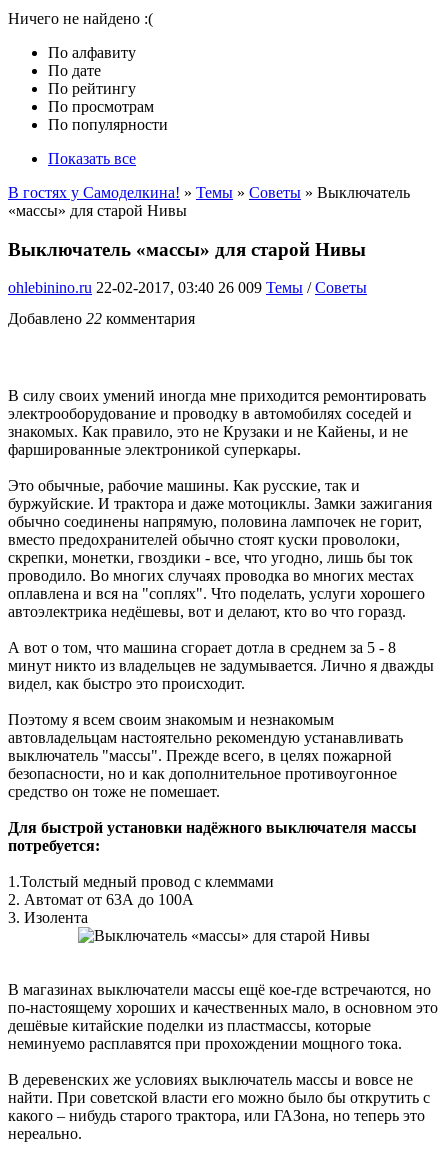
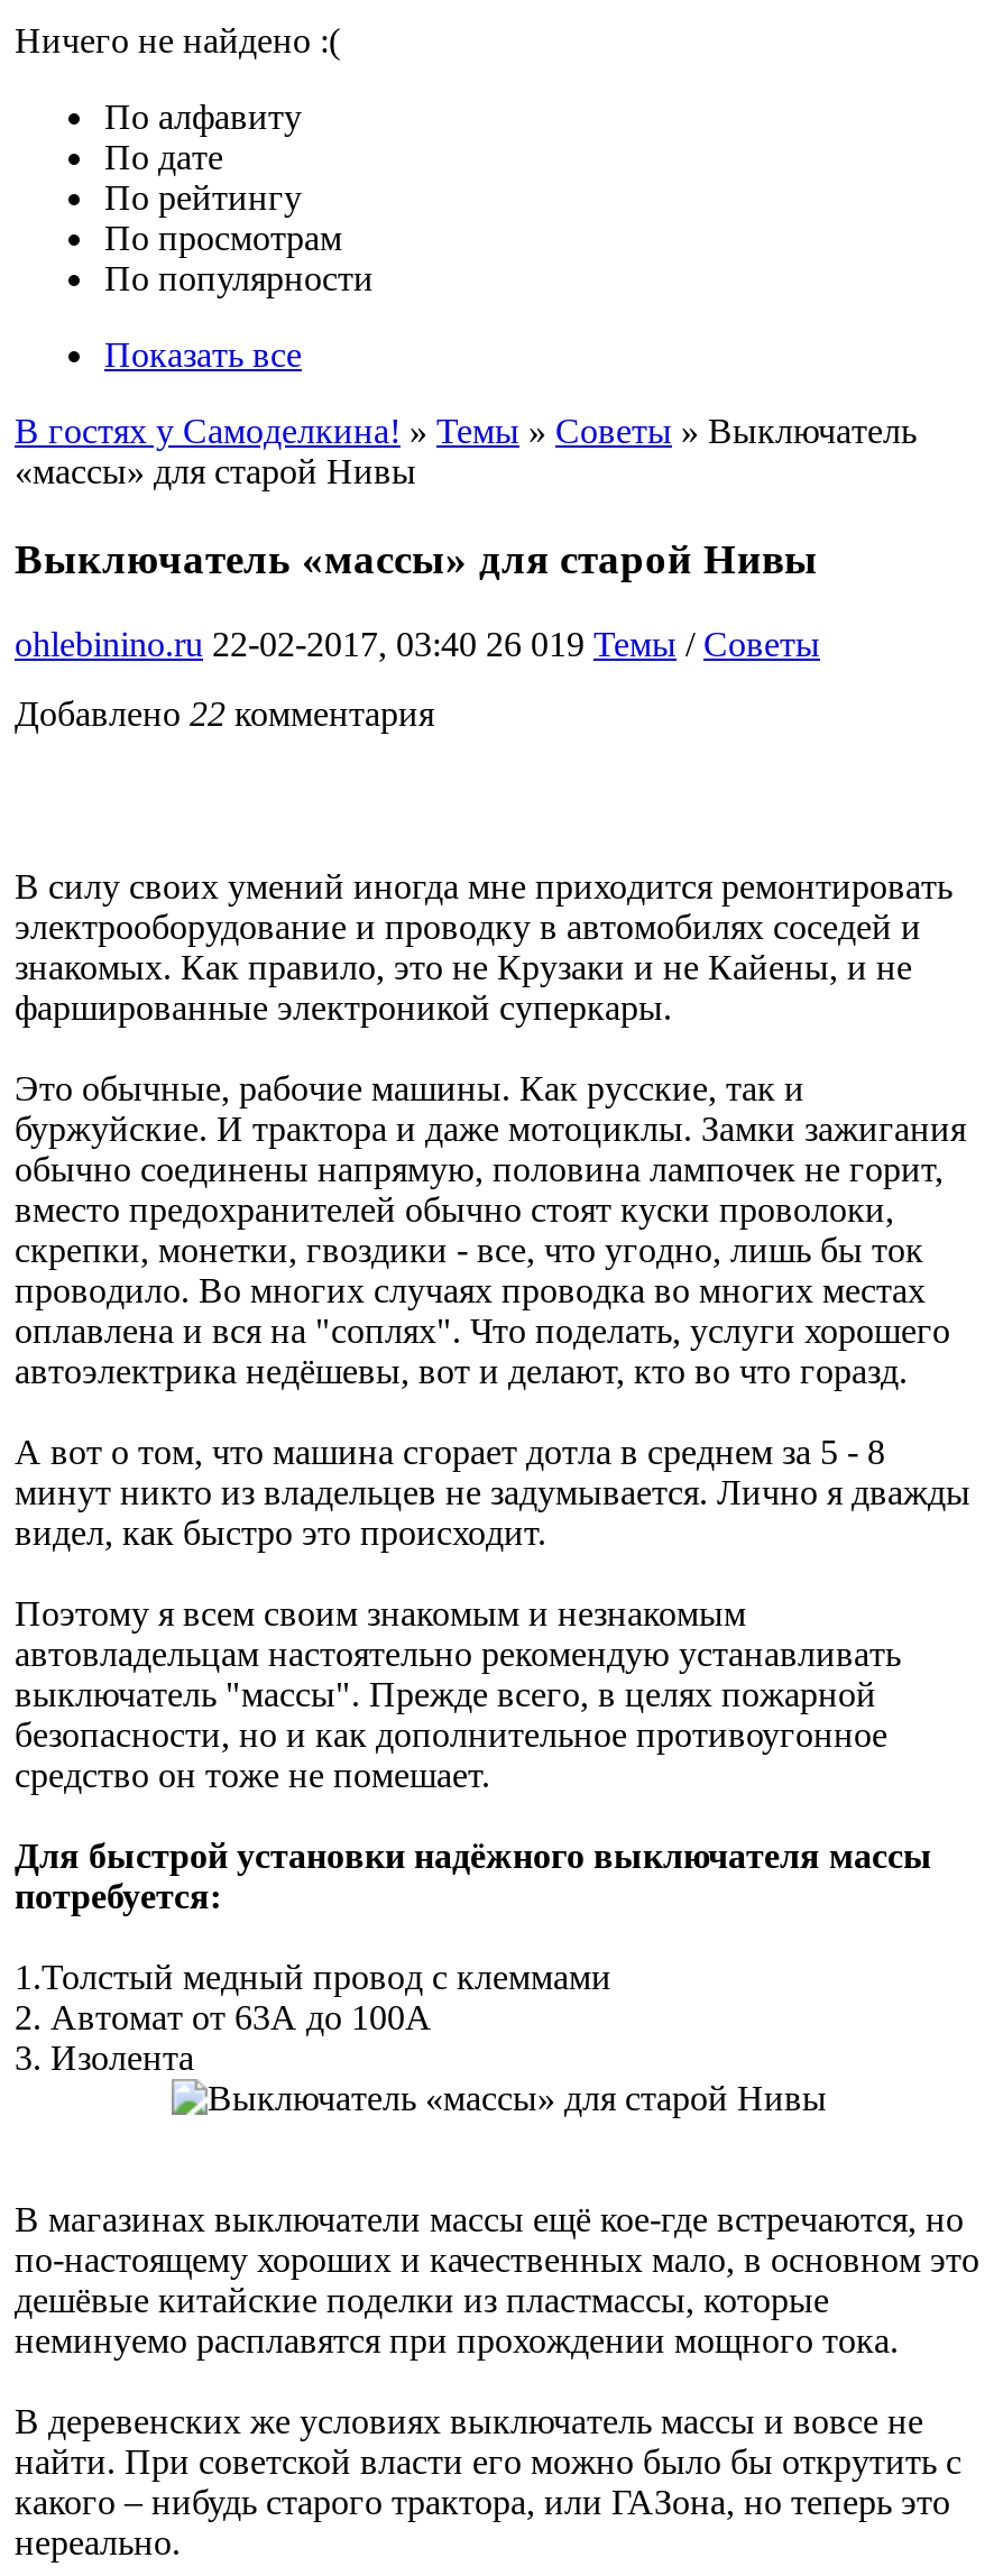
- ohlebinino.ru 22-02-2017, 03:40 26 009 Темы / Советы
+ ohlebinino.ru 22-02-2017, 03:40 26 019 Темы / Советы
